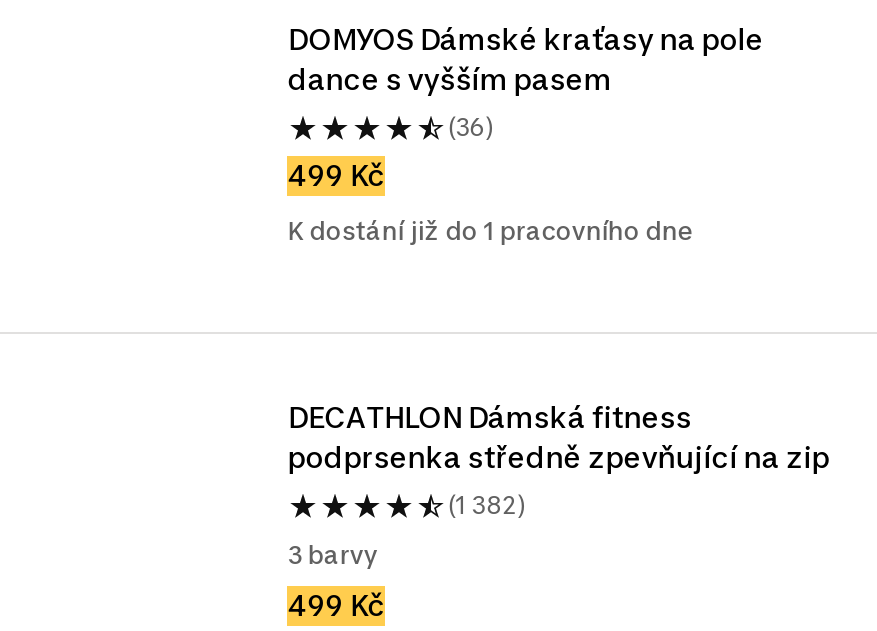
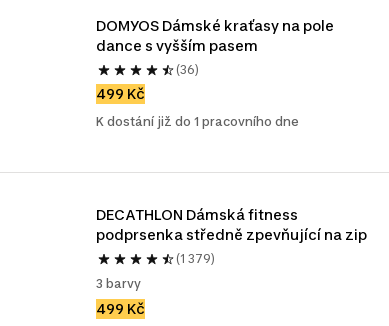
- (1 382)
+ (1 379)
